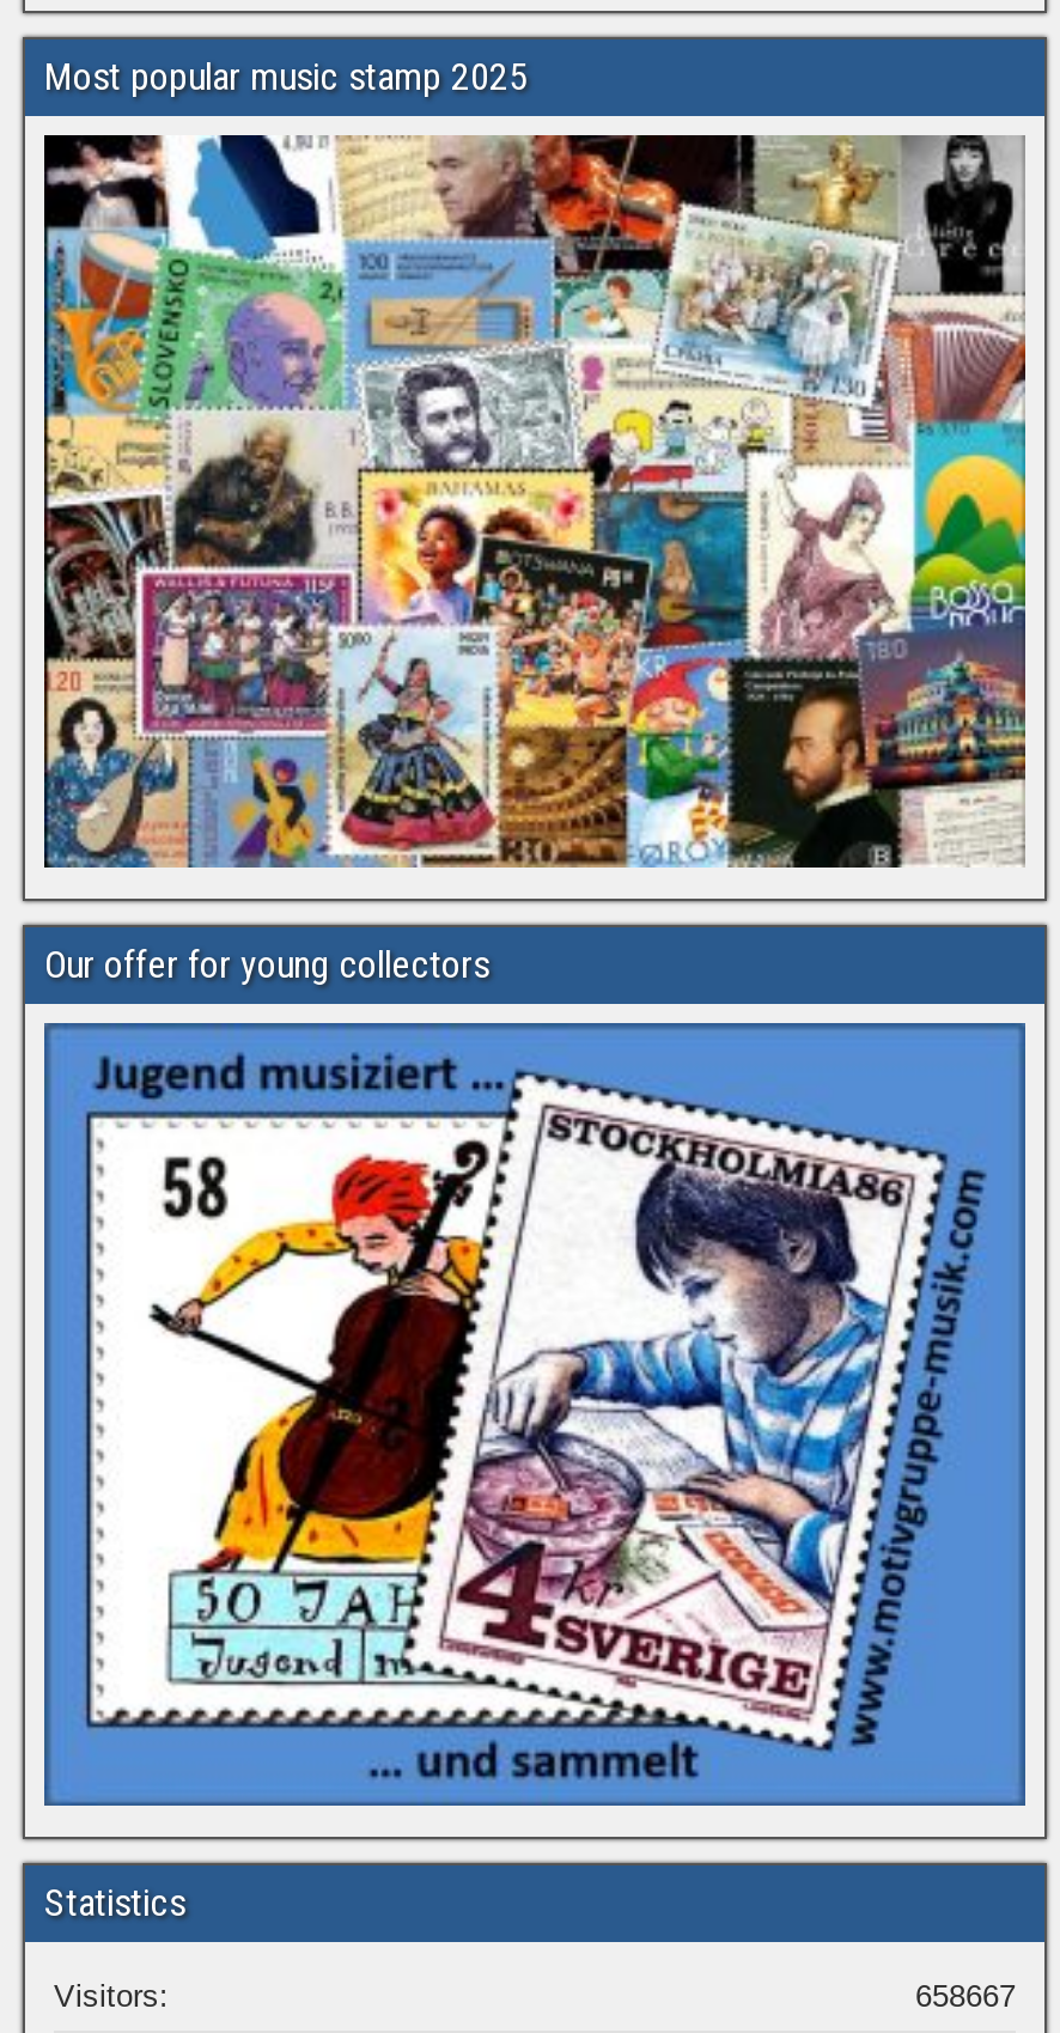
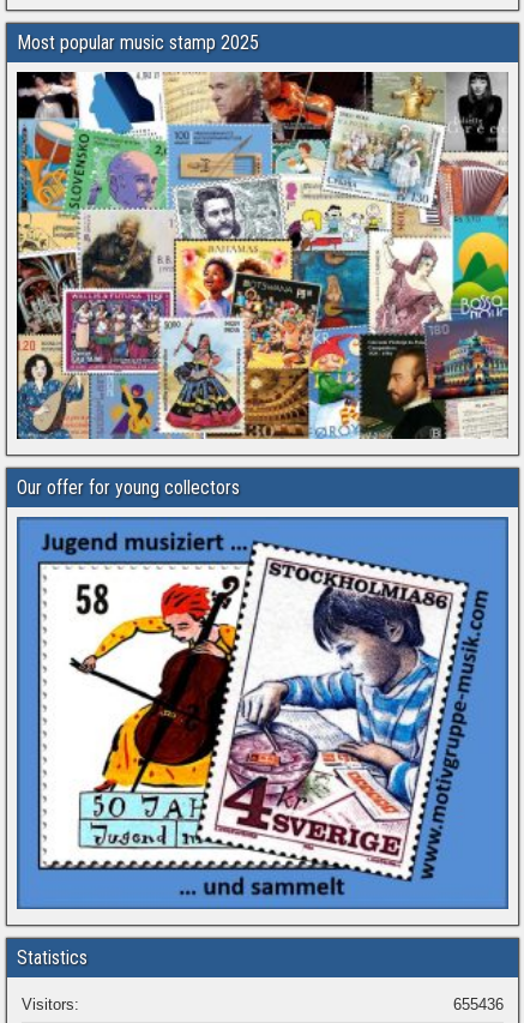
- 658667
+ 655436
